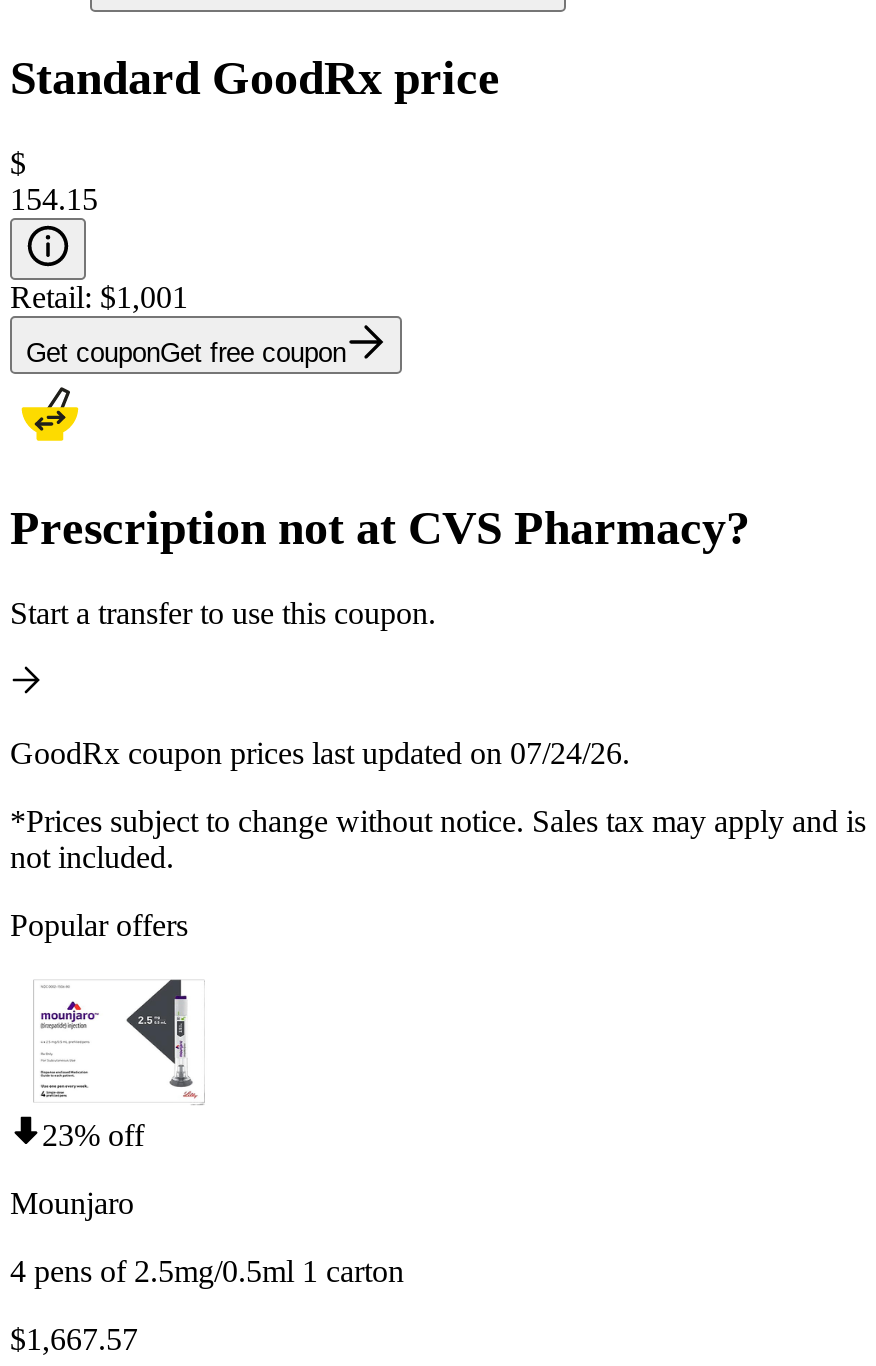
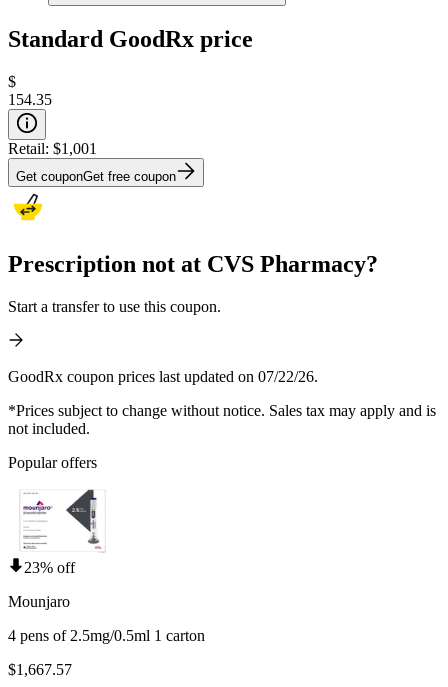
- 154.15
+ 154.35

- GoodRx coupon prices last updated on 07/24/26.
+ GoodRx coupon prices last updated on 07/22/26.
